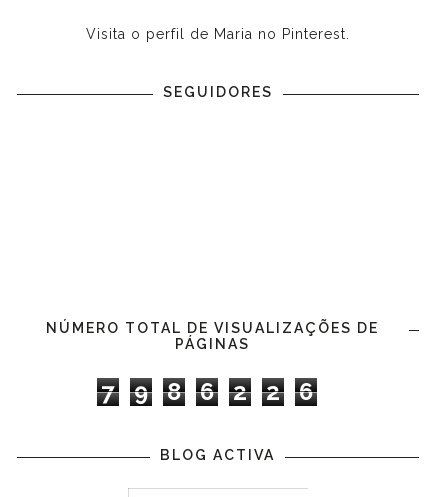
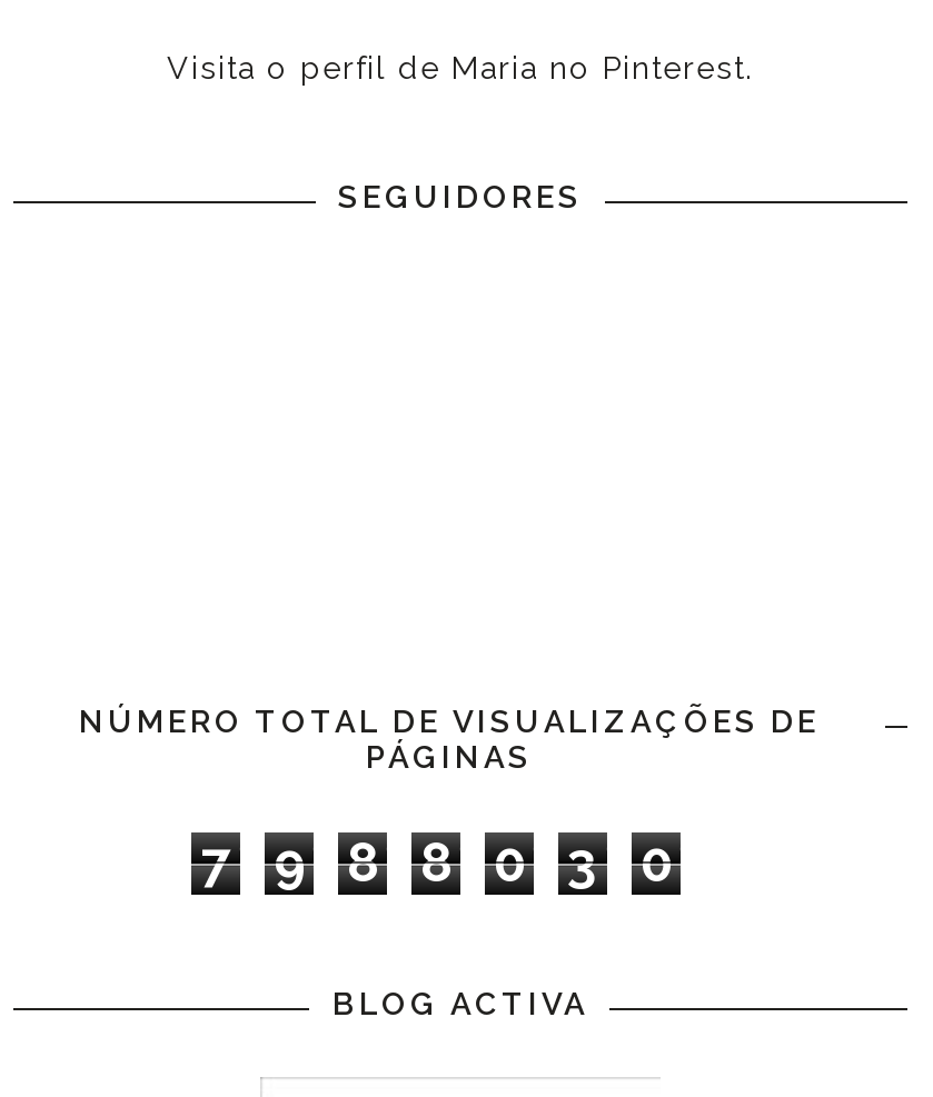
- 6
+ 8

- 2
+ 0

- 2
+ 3

- 6
+ 0
